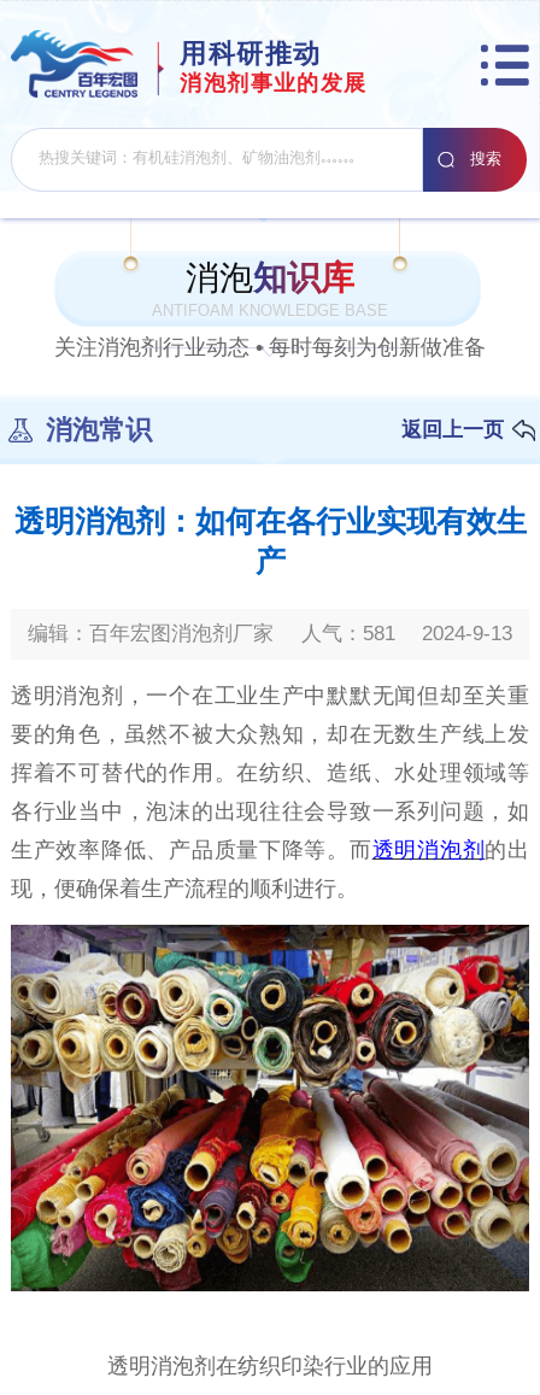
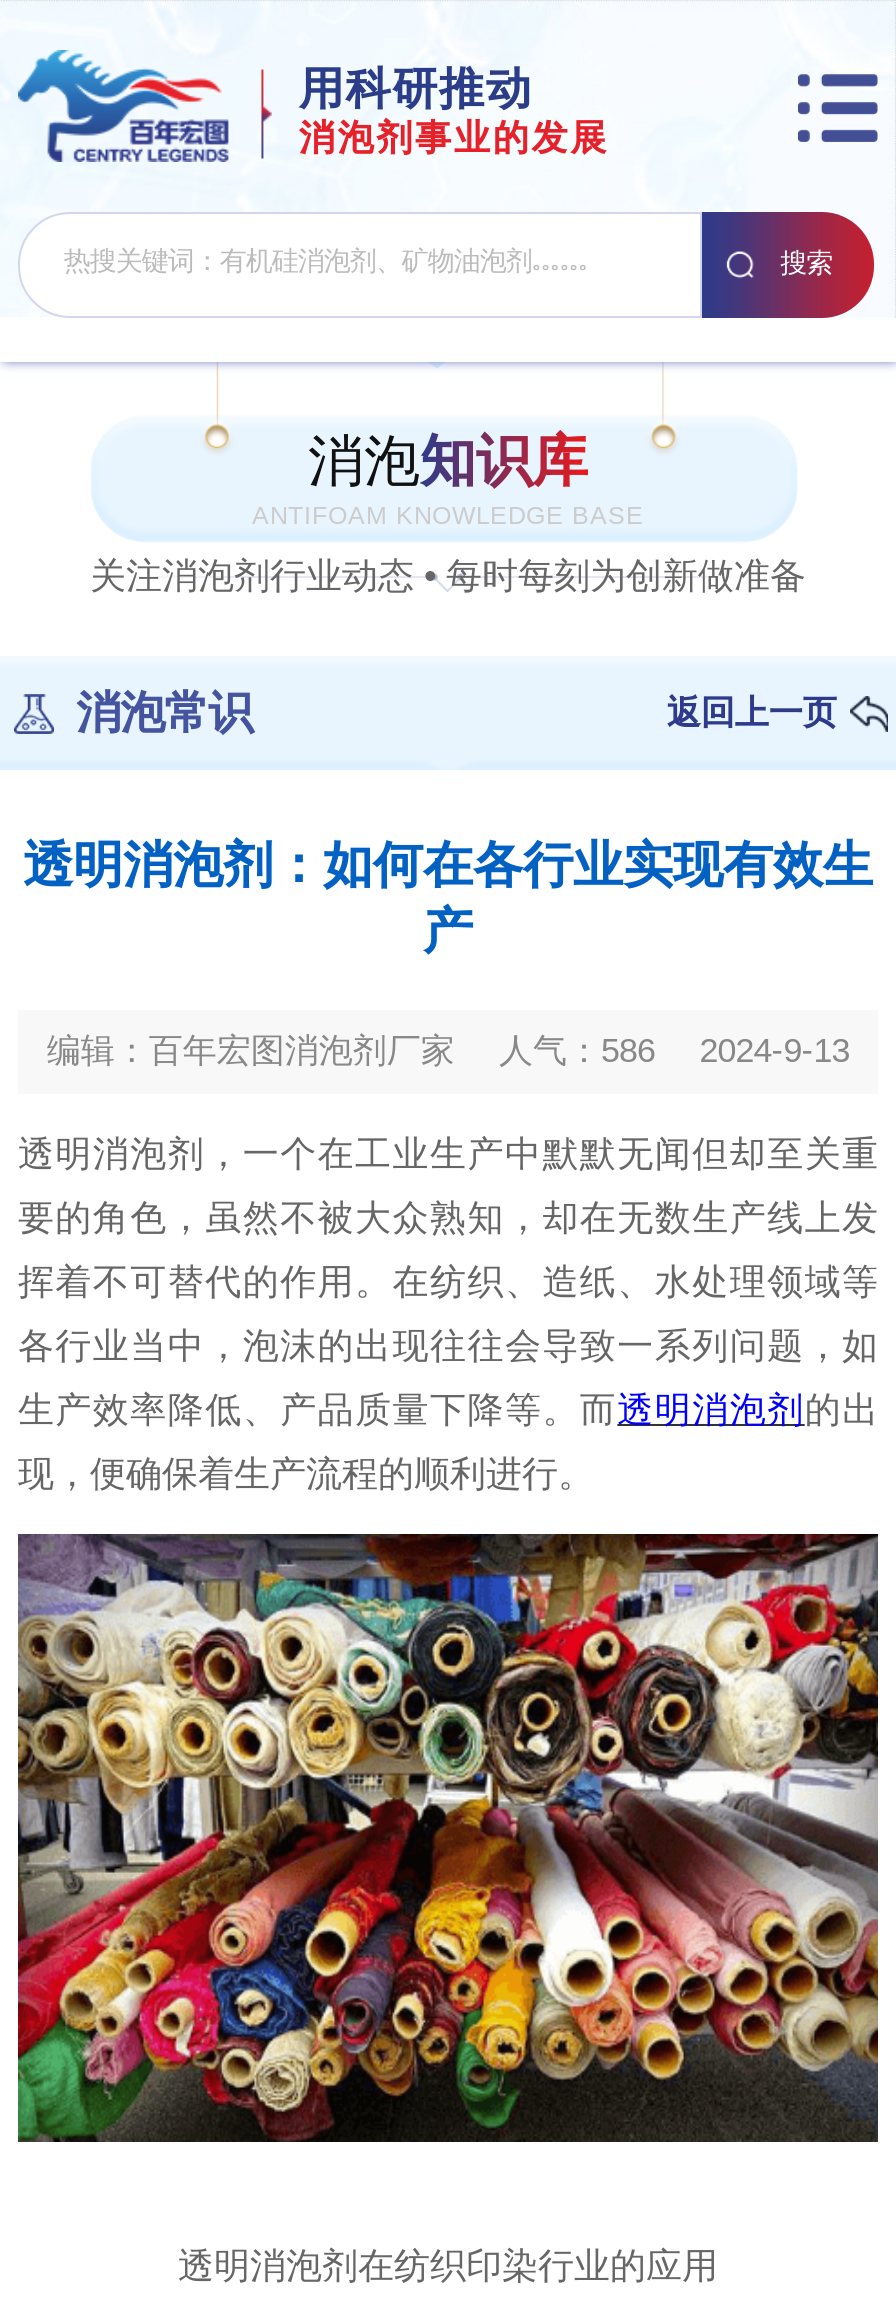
- 编辑：百年宏图消泡剂厂家 人气：581 2024-9-13
+ 编辑：百年宏图消泡剂厂家 人气：586 2024-9-13
